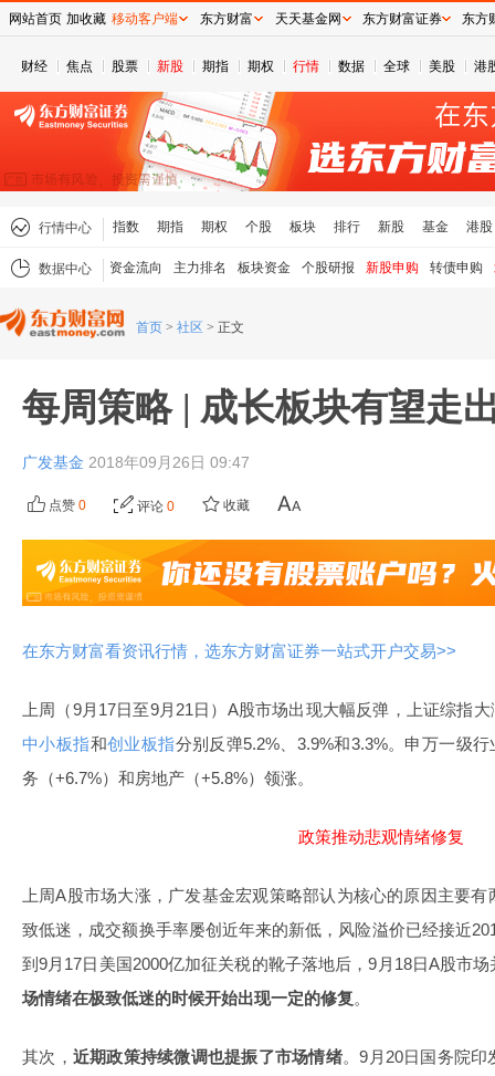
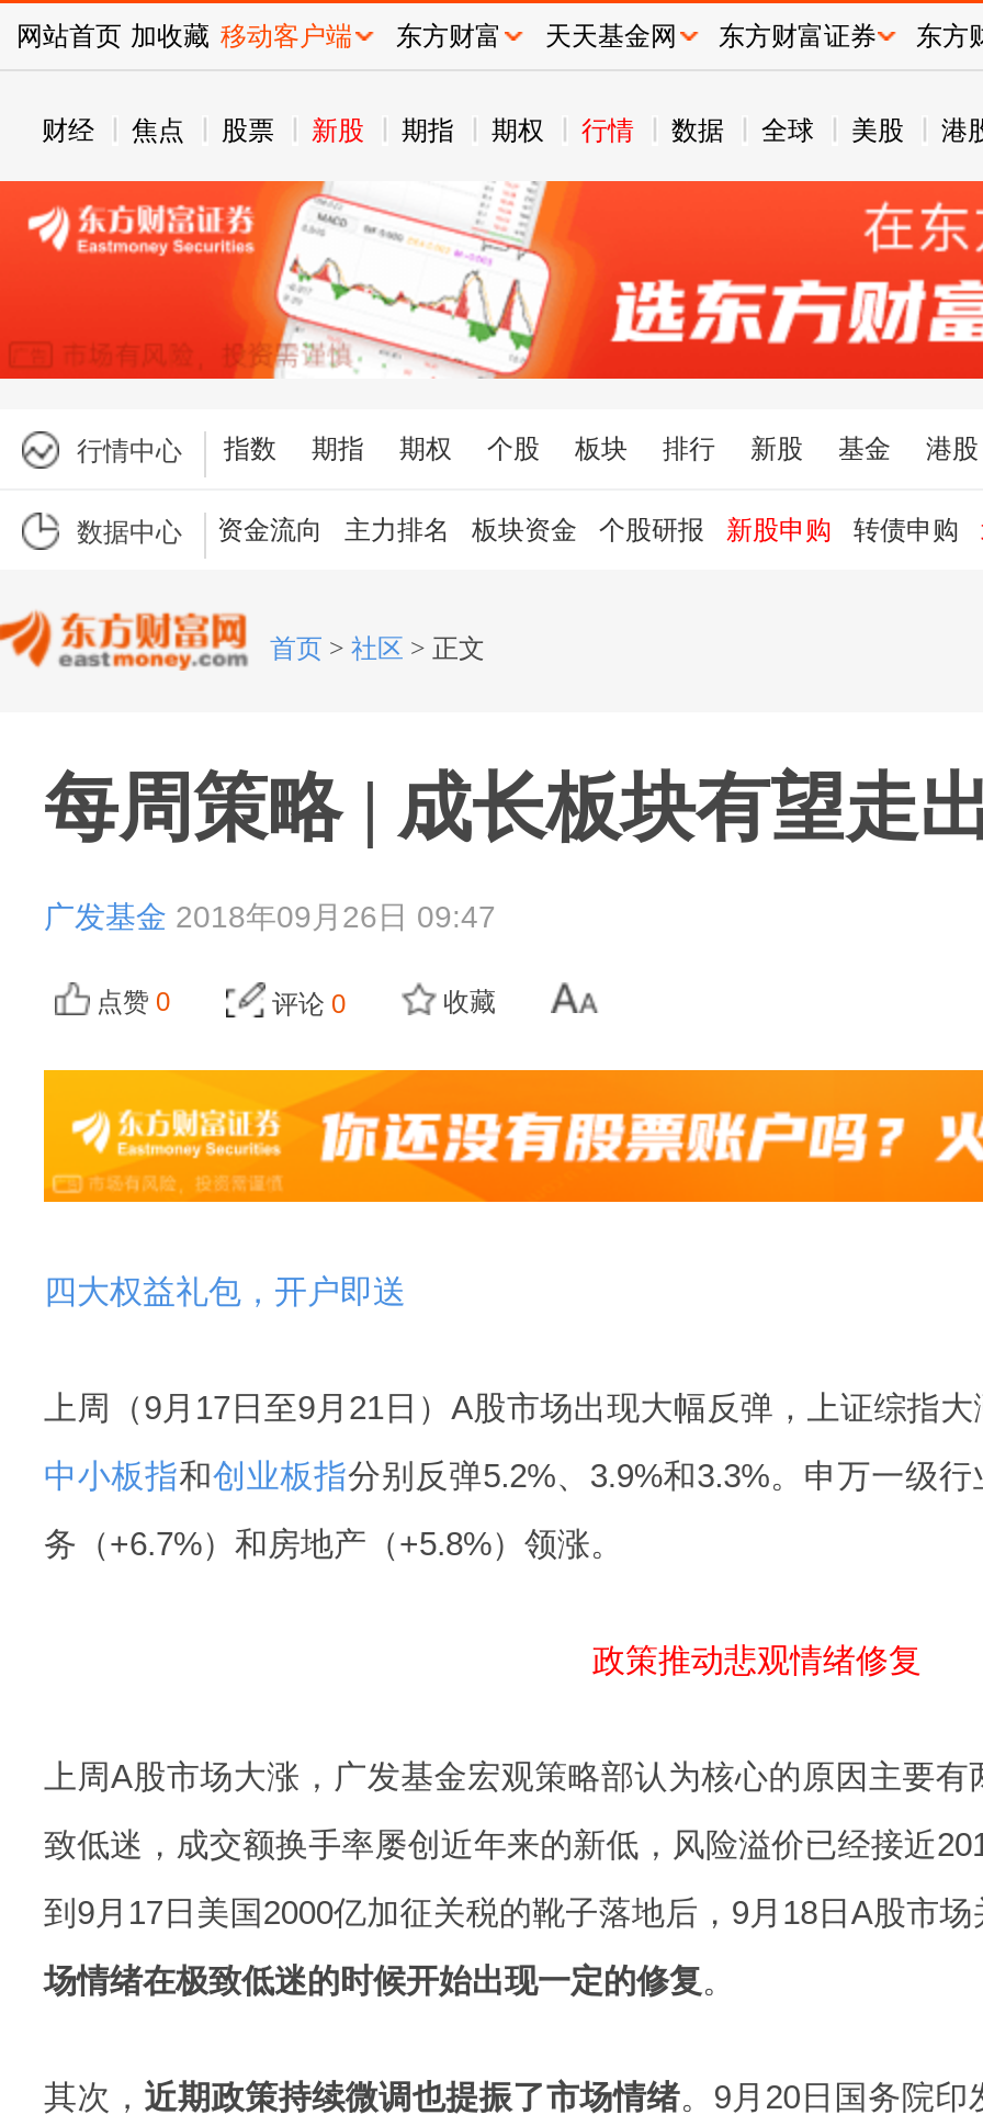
- 在东方财富看资讯行情，选东方财富证券一站式开户交易>>
+ 四大权益礼包，开户即送
